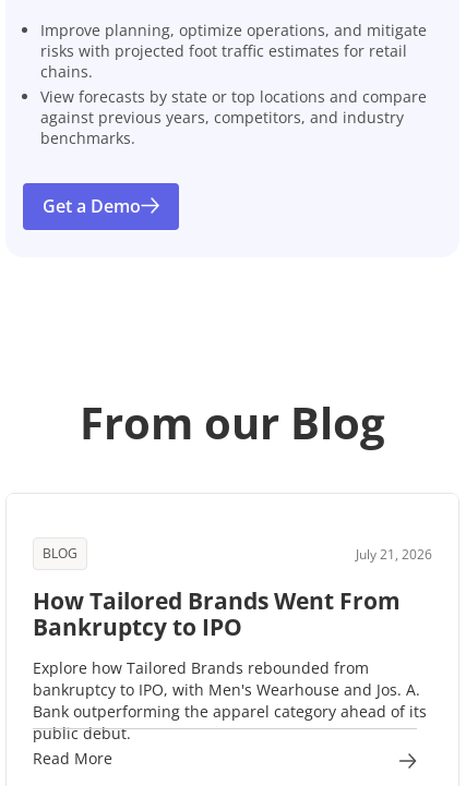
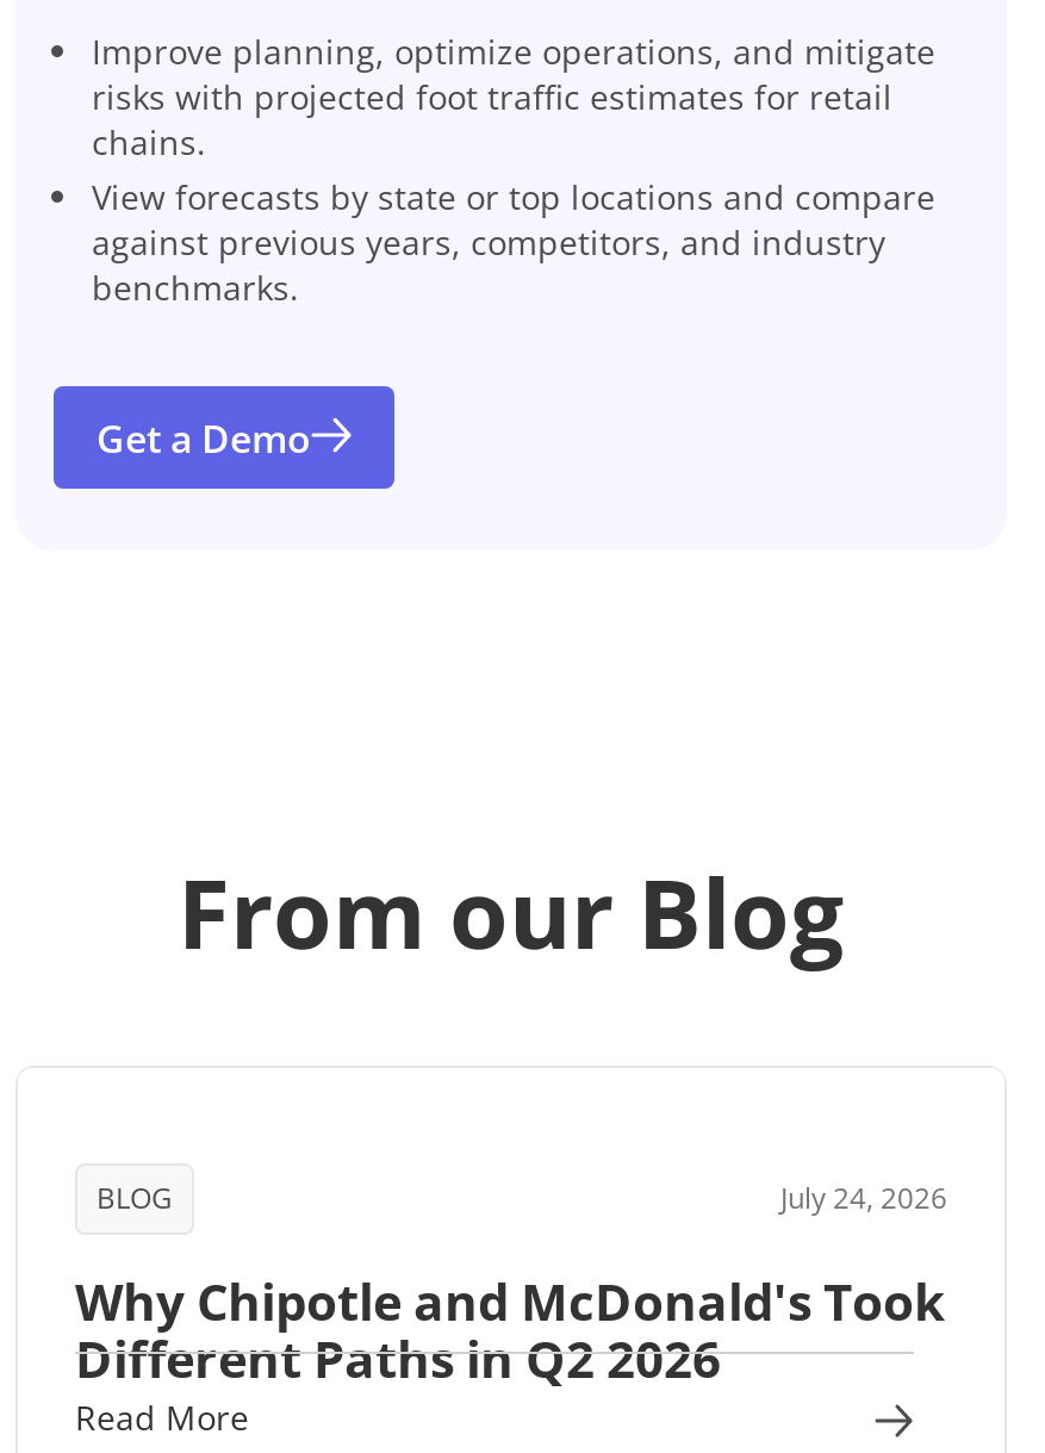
- July 21, 2026
- How Tailored Brands Went From
- Bankruptcy to IPO
- Explore how Tailored Brands rebounded from
- bankruptcy to IPO, with Men's Wearhouse and Jos. A.
- Bank outperforming the apparel category ahead of its
- public debut.
+ July 24, 2026
+ Why Chipotle and McDonald's Took
+ Different Paths in Q2 2026
